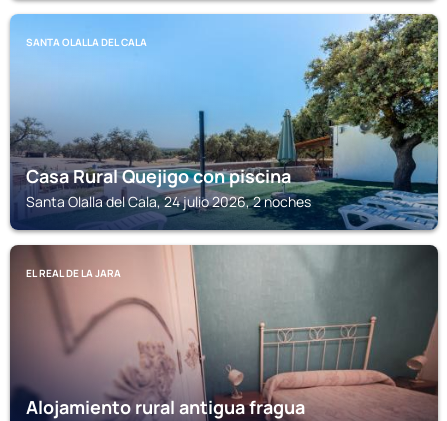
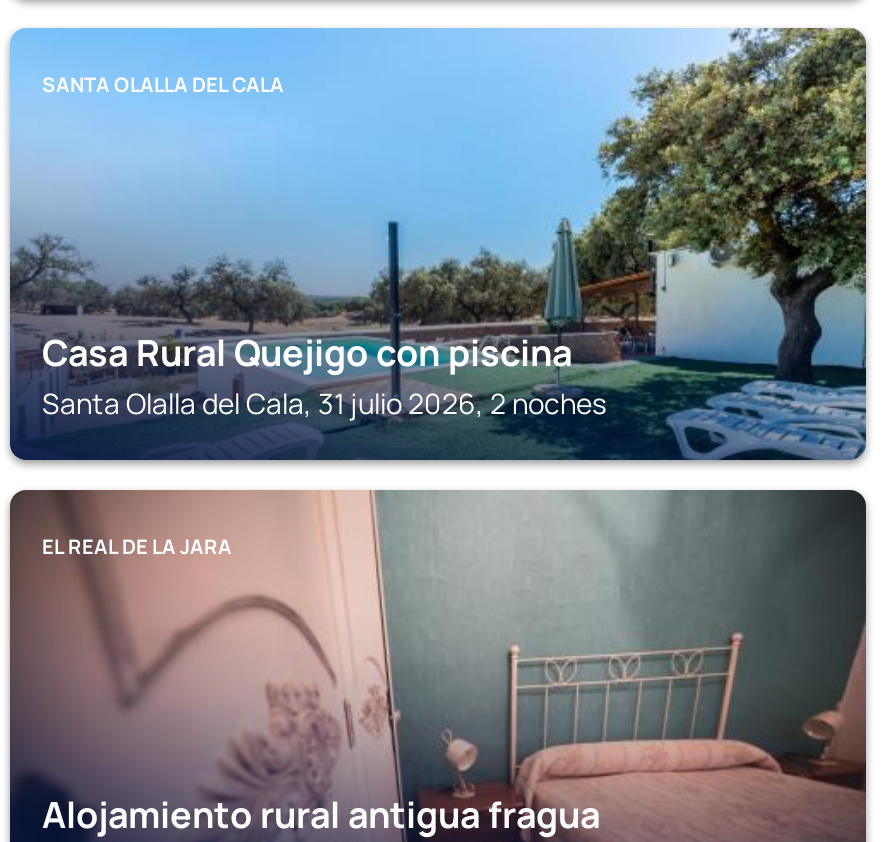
- Santa Olalla del Cala, 24 julio 2026, 2 noches
+ Santa Olalla del Cala, 31 julio 2026, 2 noches
